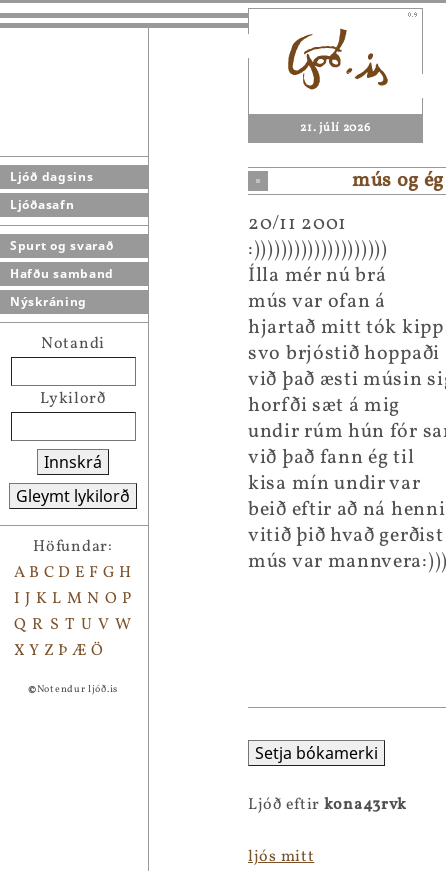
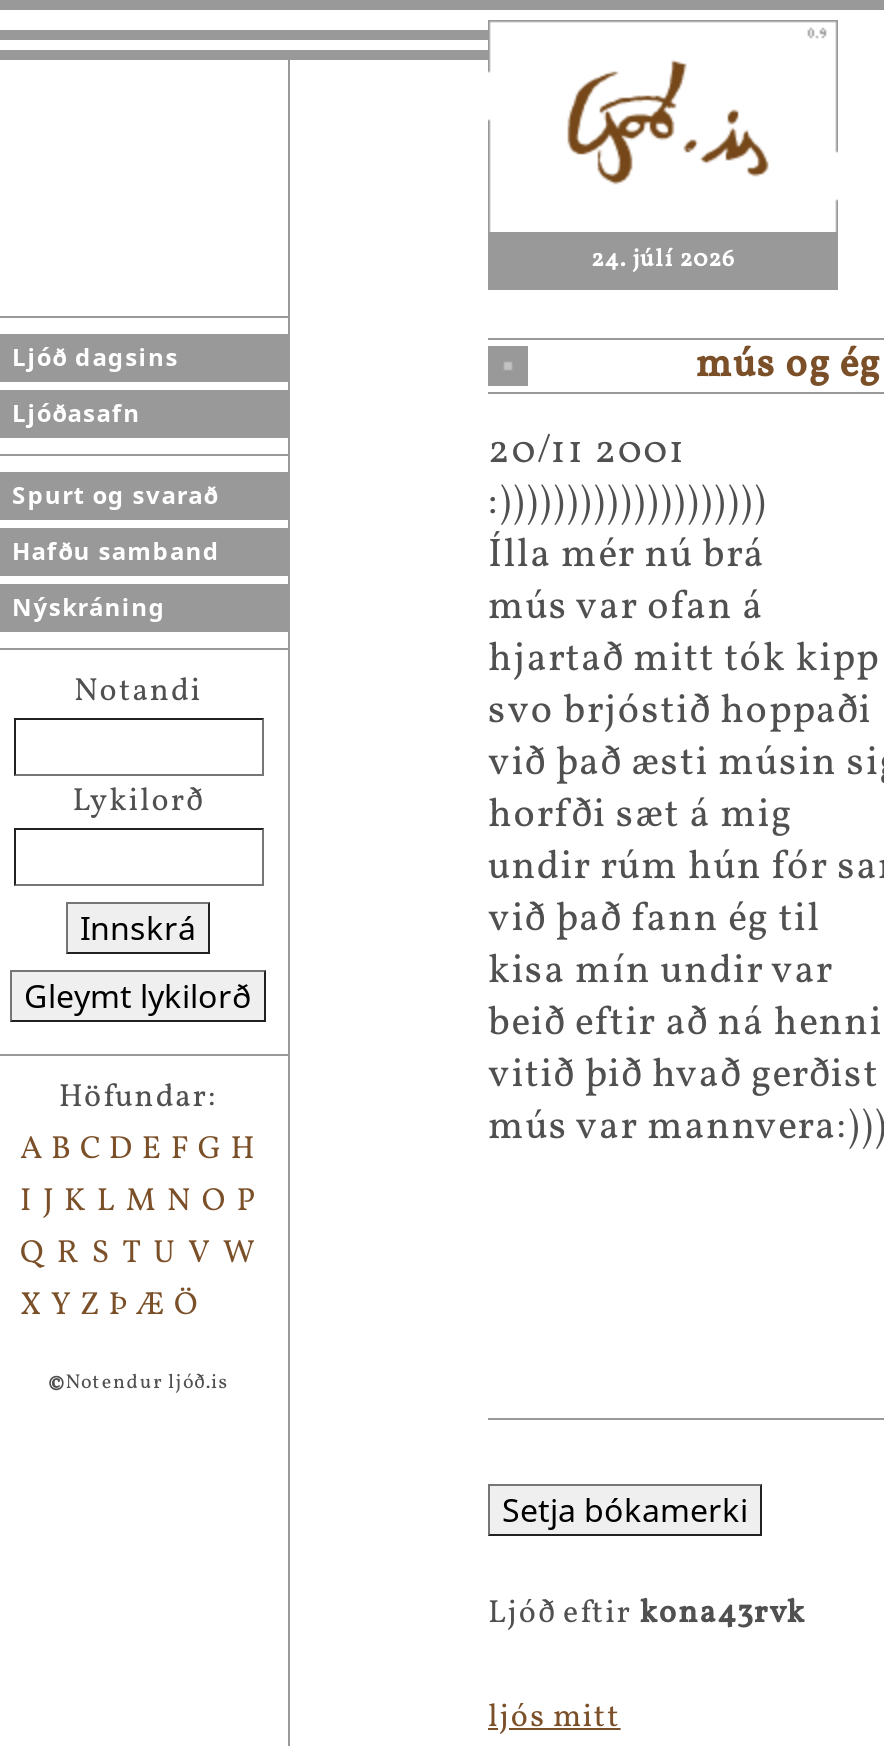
- 21. júlí 2026
+ 24. júlí 2026
